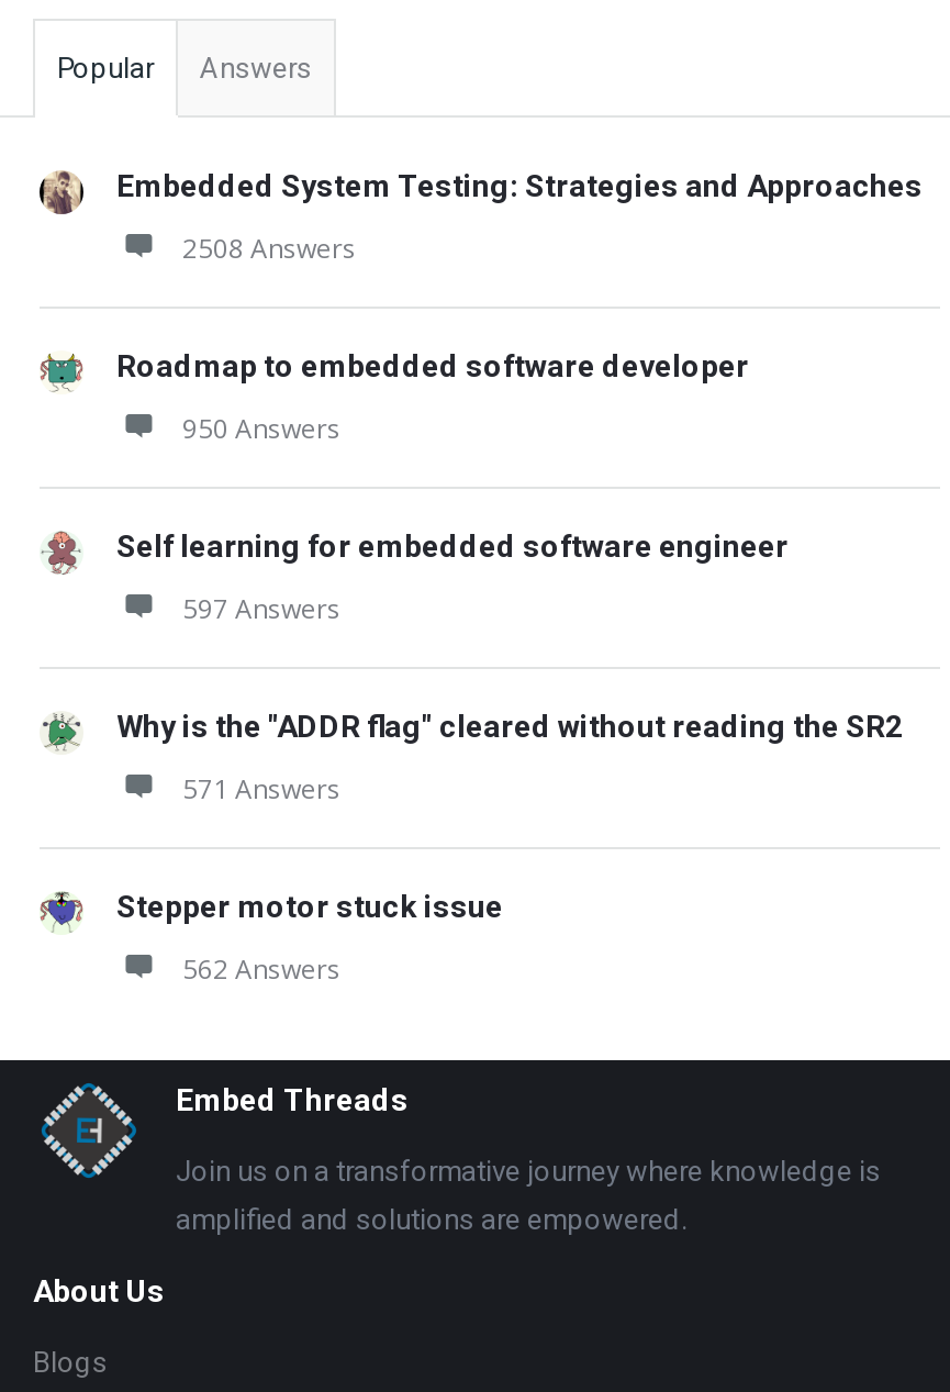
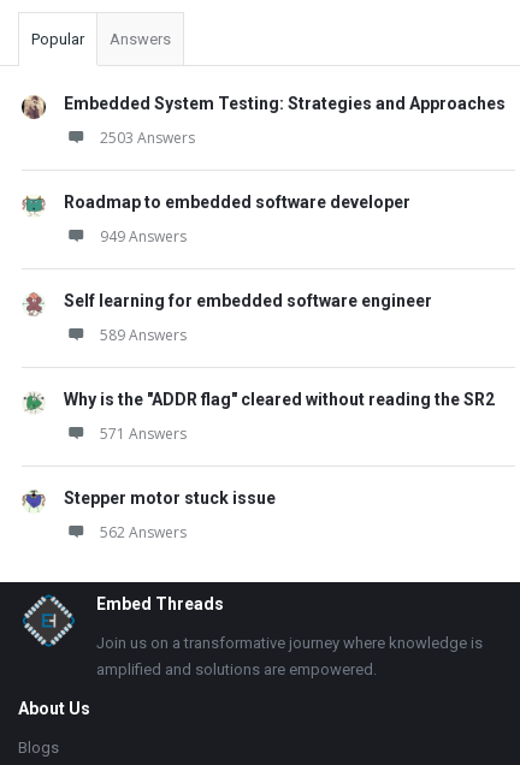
- 2508 Answers
+ 2503 Answers

- 950 Answers
+ 949 Answers

- 597 Answers
+ 589 Answers
